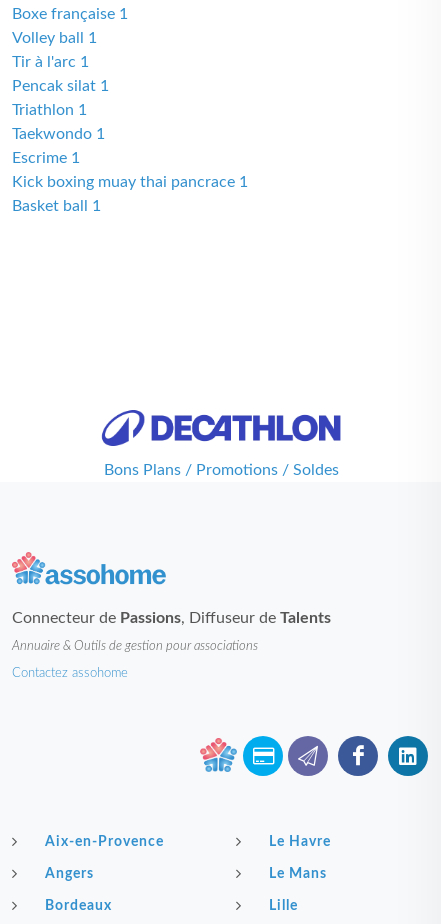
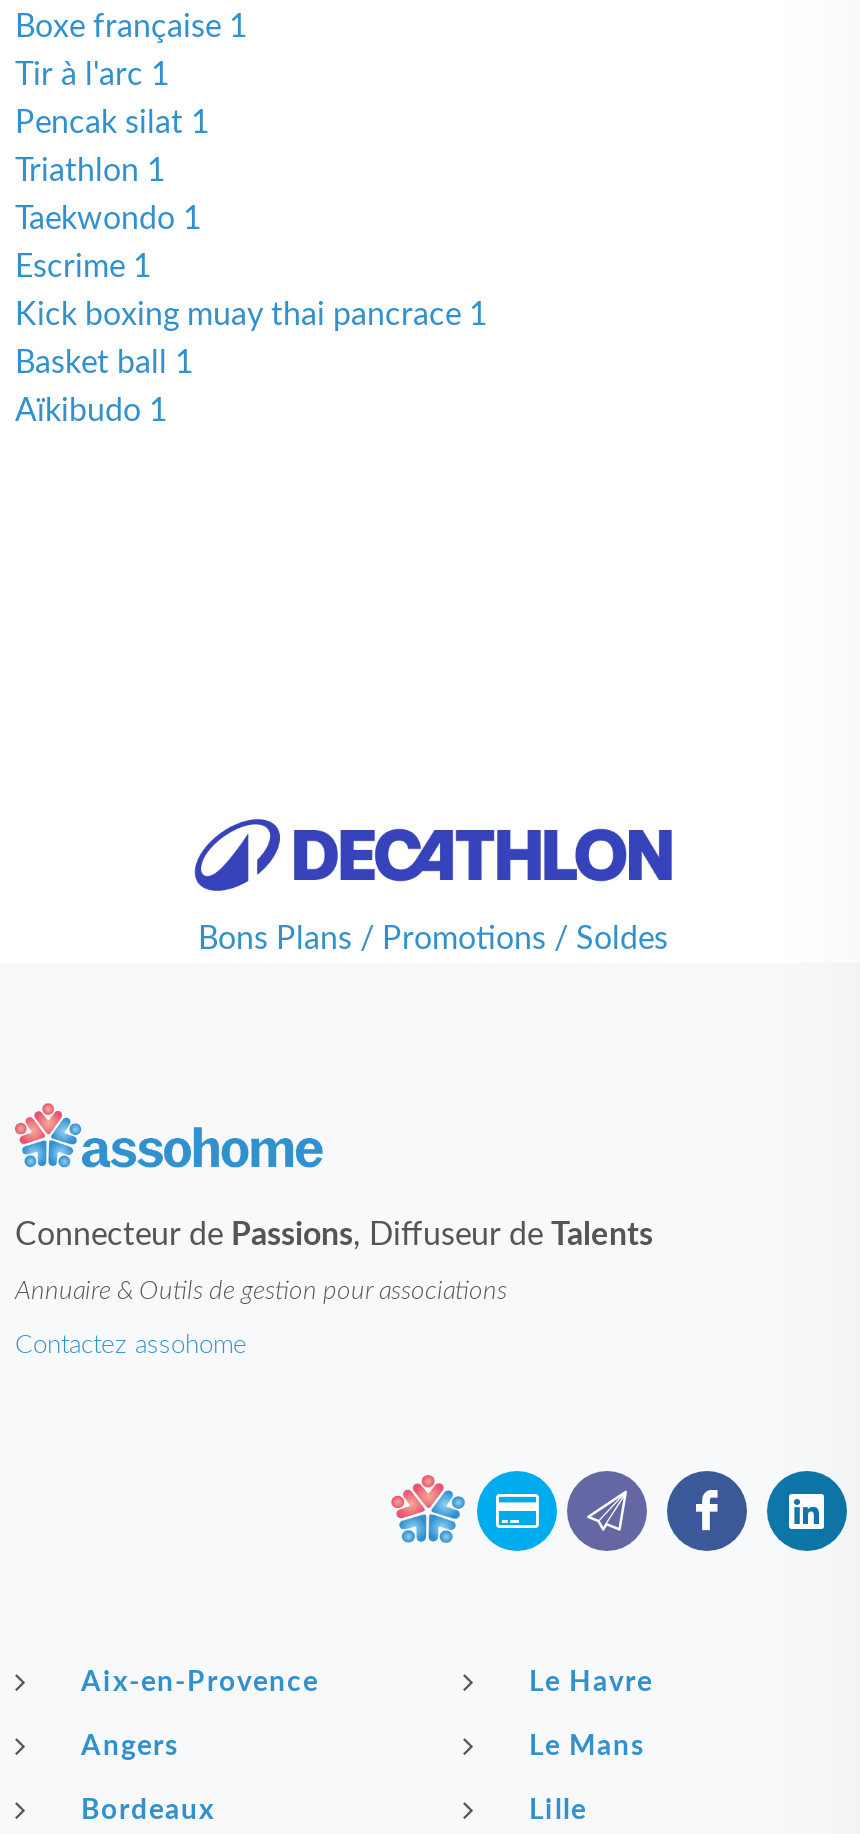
- Volley ball 1

moved up: Tir à l'arc 1 | Pencak silat 1 | Triathlon 1 | Taekwondo 1 | Escrime 1 | Kick boxing muay thai pancrace 1 | Basket ball 1

+ Aïkibudo 1
